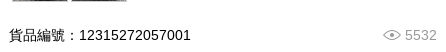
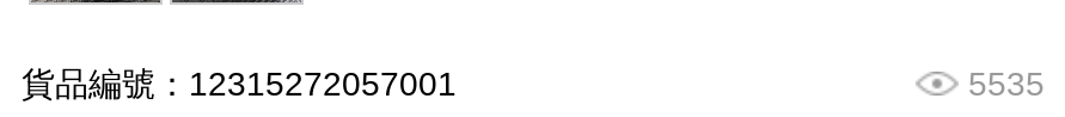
- 5532
+ 5535
